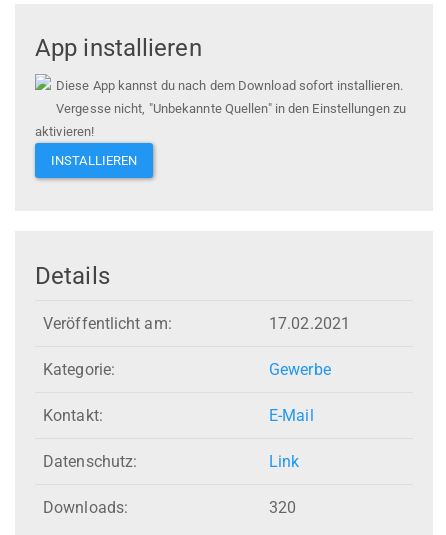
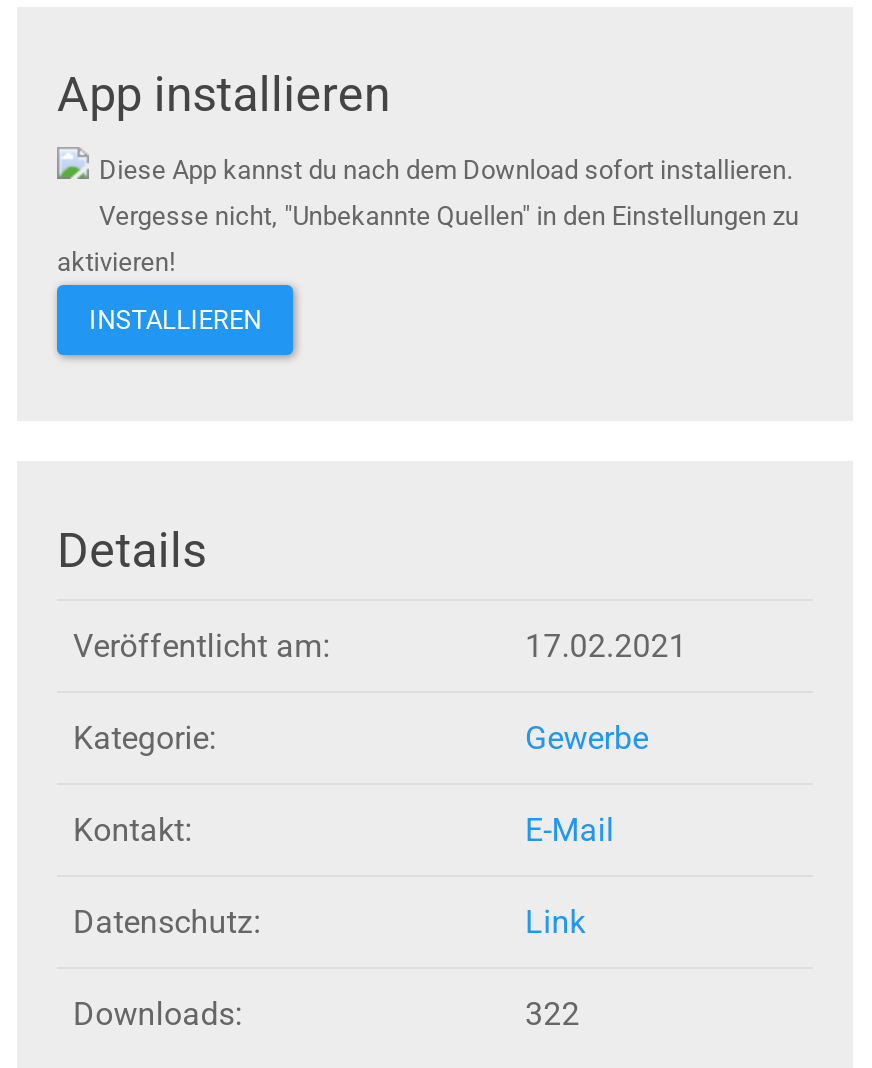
- 320
+ 322
